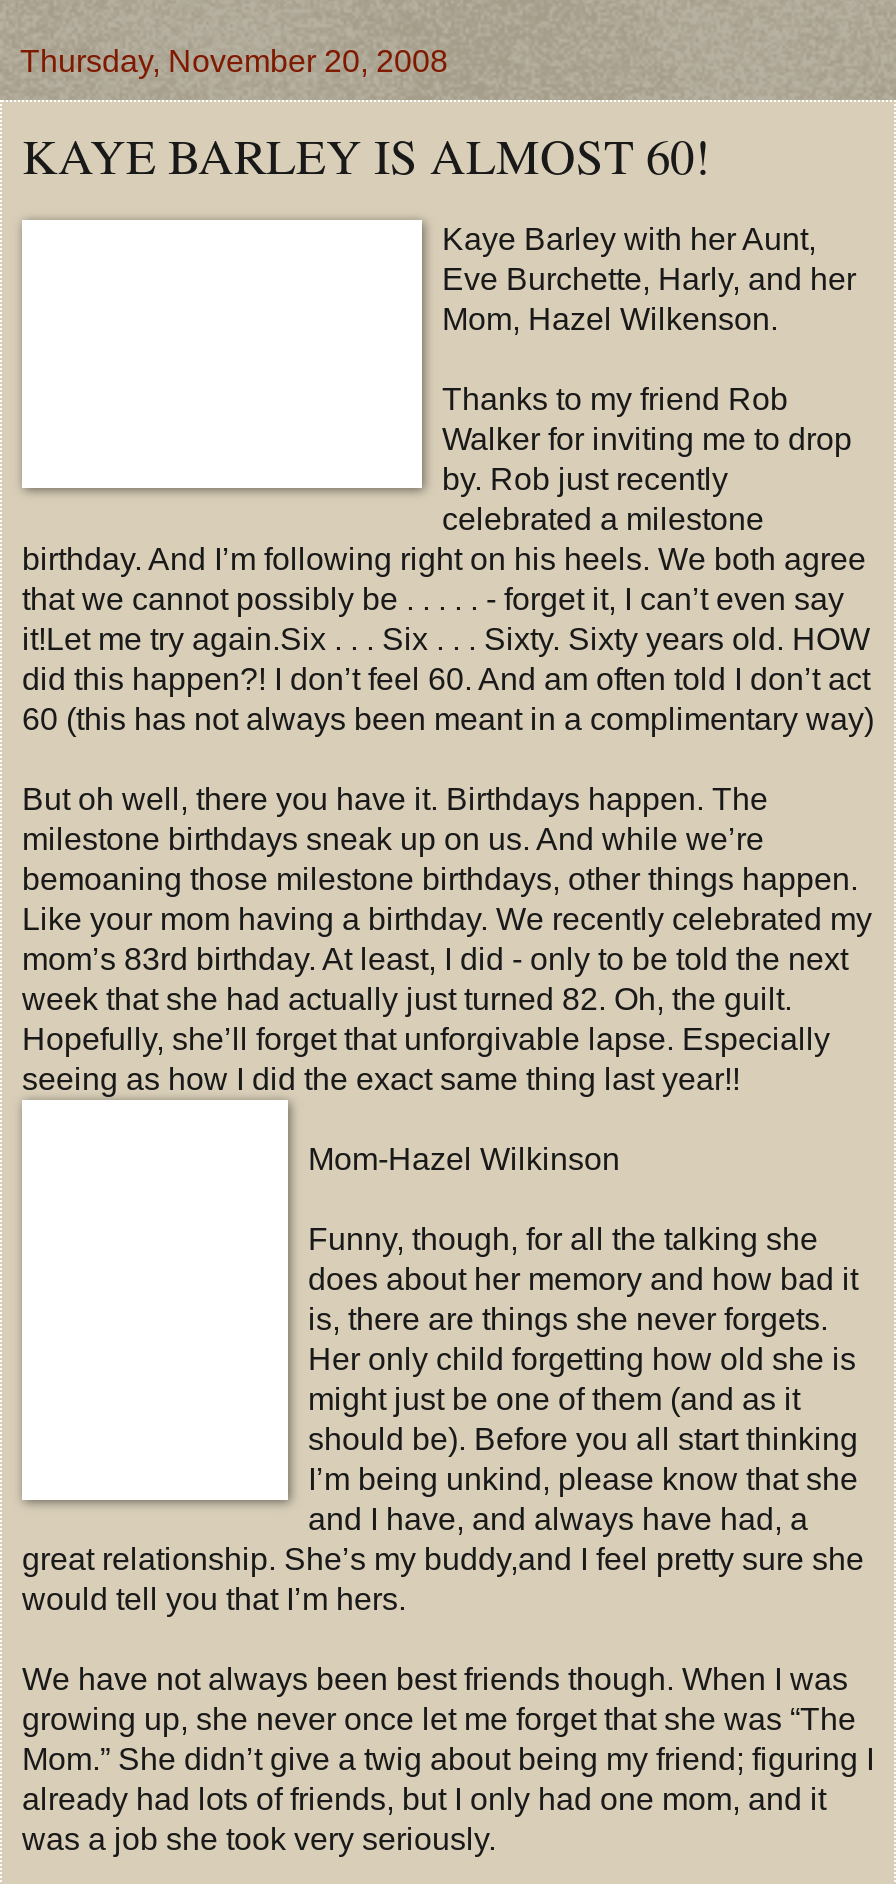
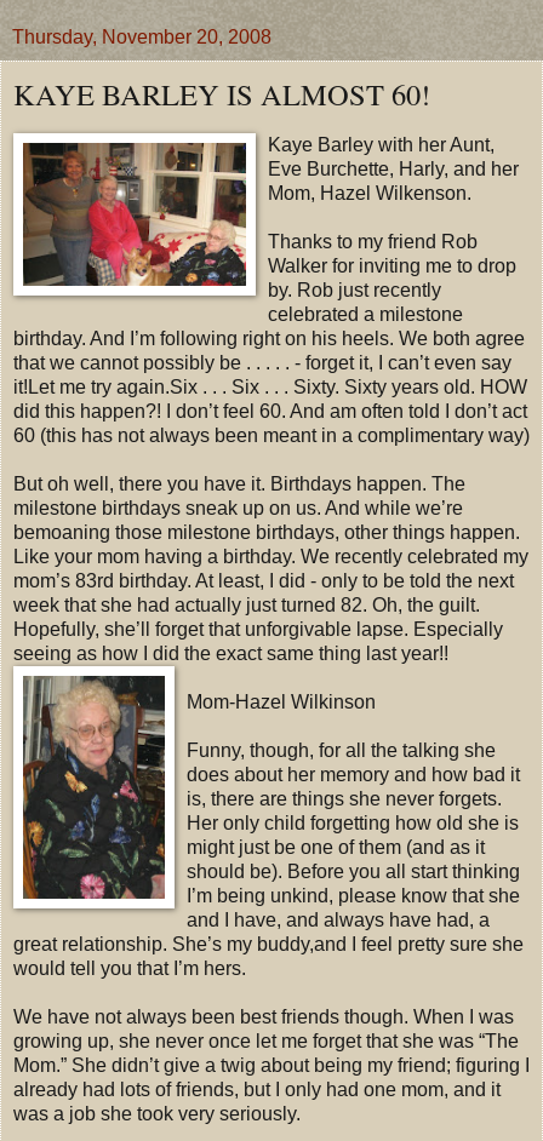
+ [image]

+ [image]
